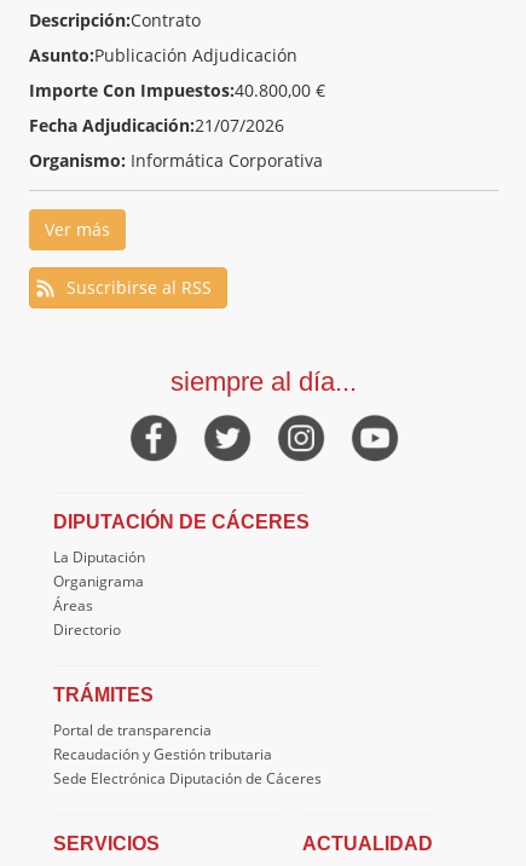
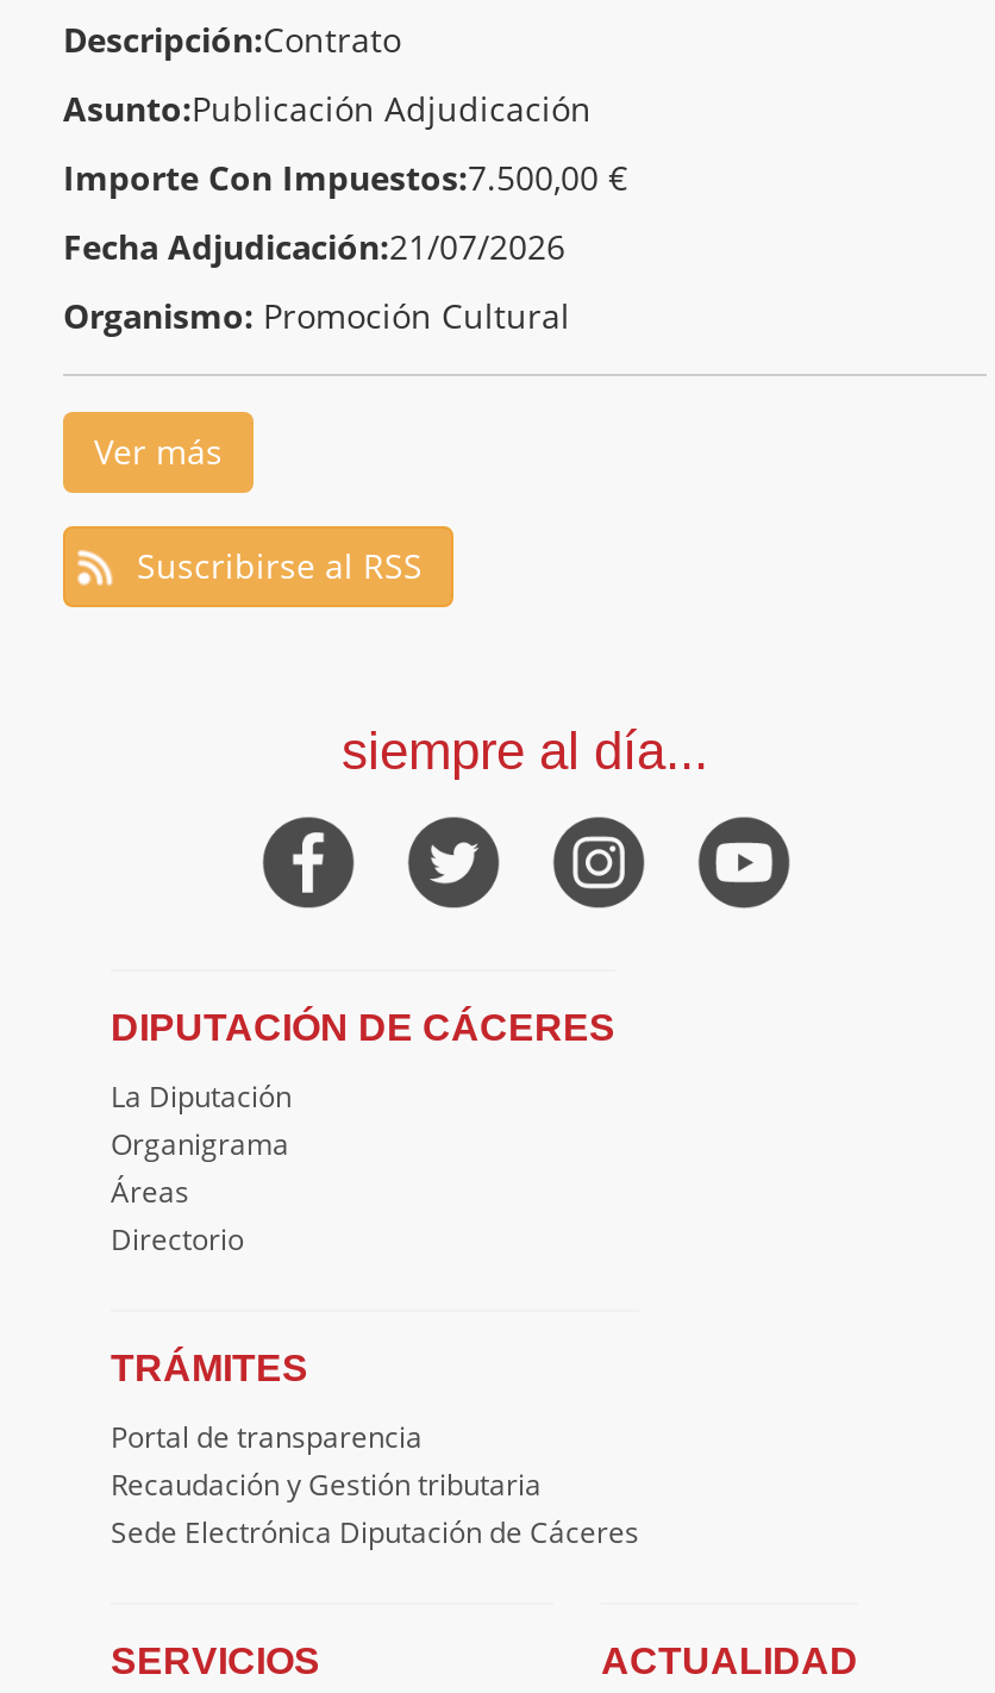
- Importe Con Impuestos:40.800,00 €
+ Importe Con Impuestos:7.500,00 €

- Organismo: Informática Corporativa
+ Organismo: Promoción Cultural
